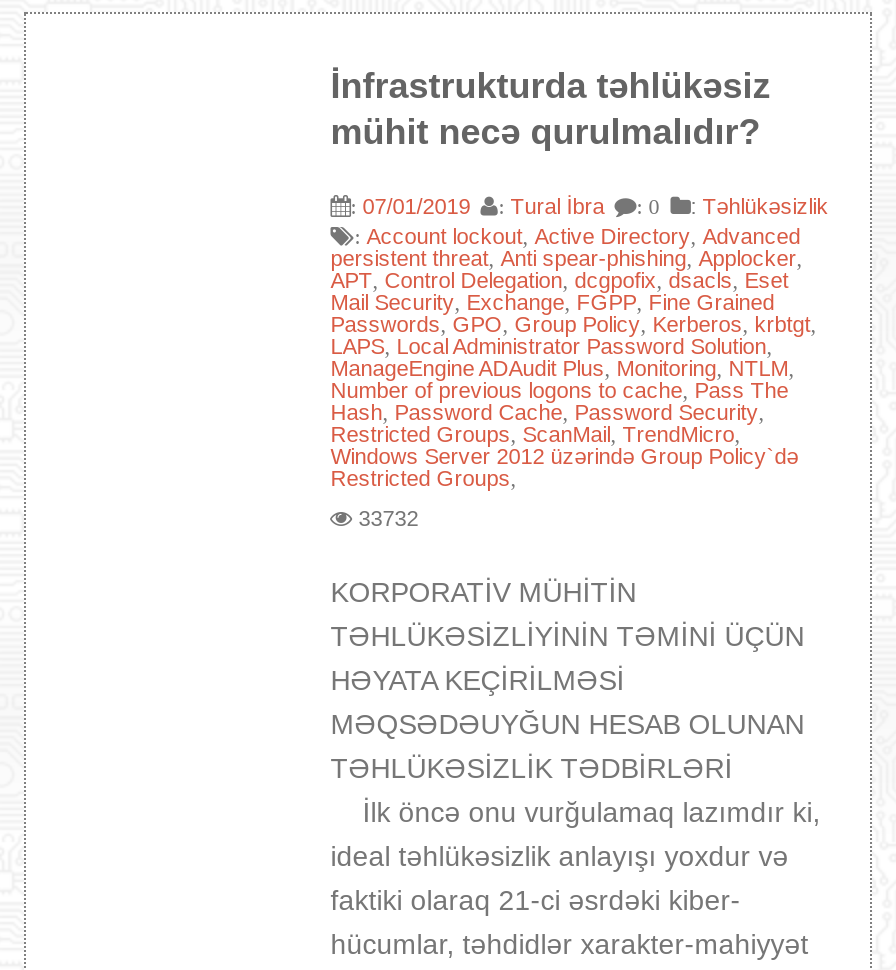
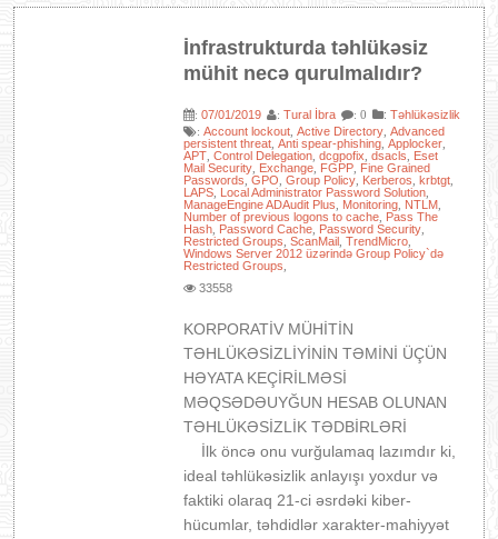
- 33732
+ 33558
